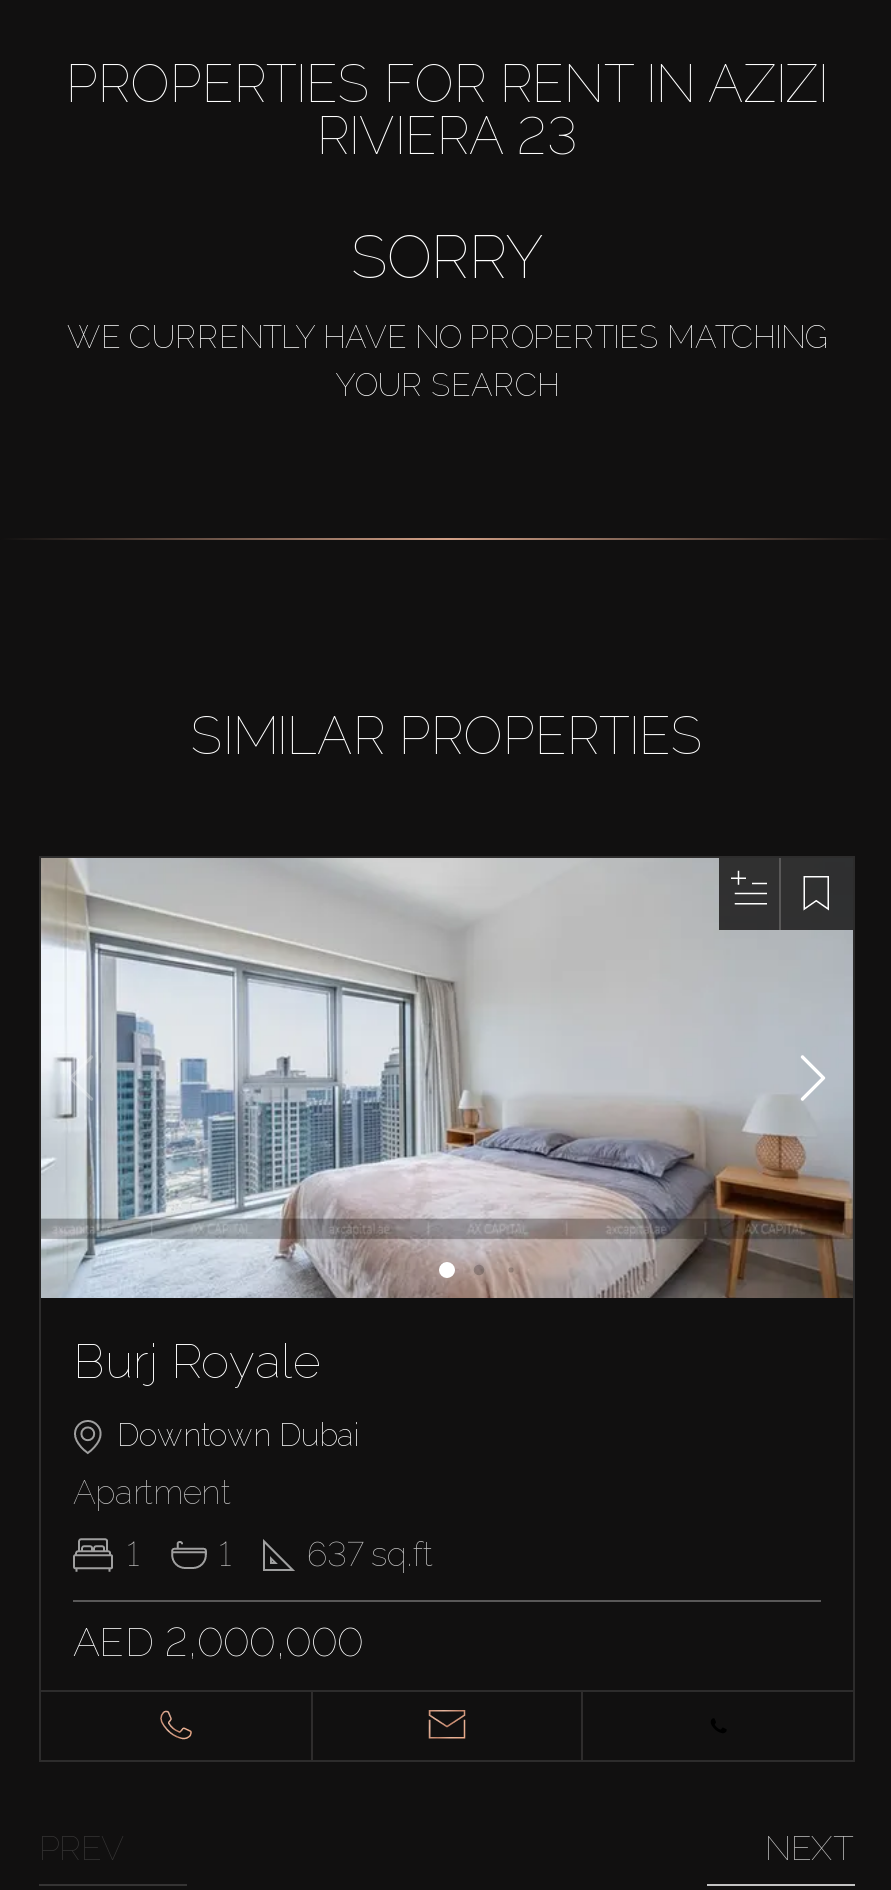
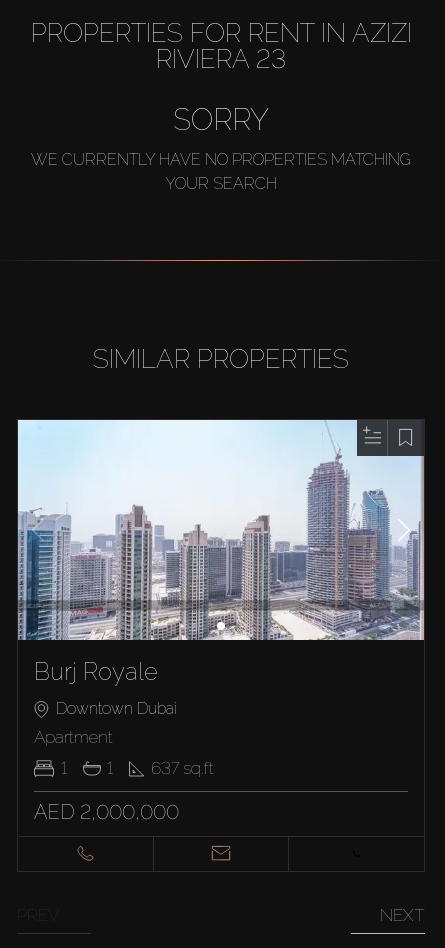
- [image]
+ [image]
